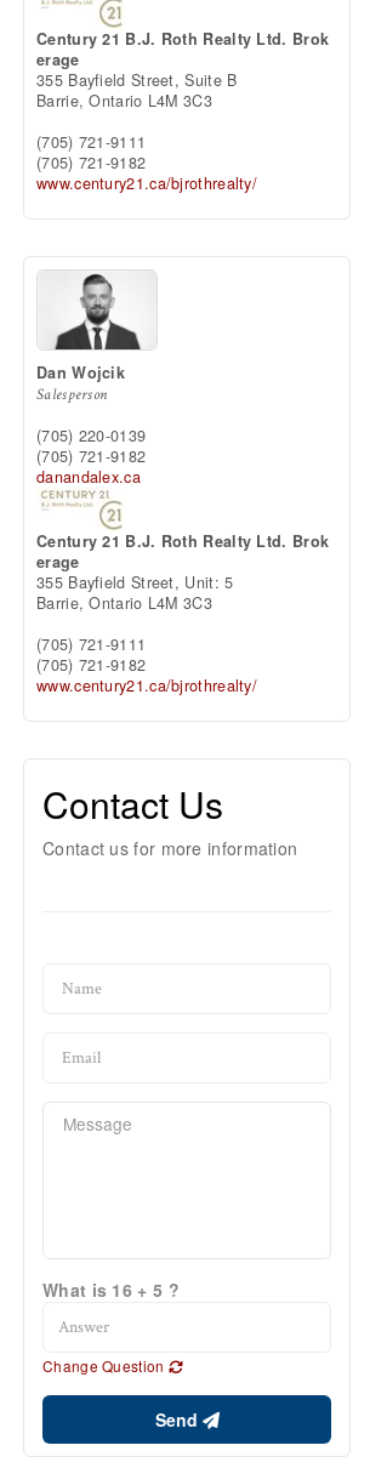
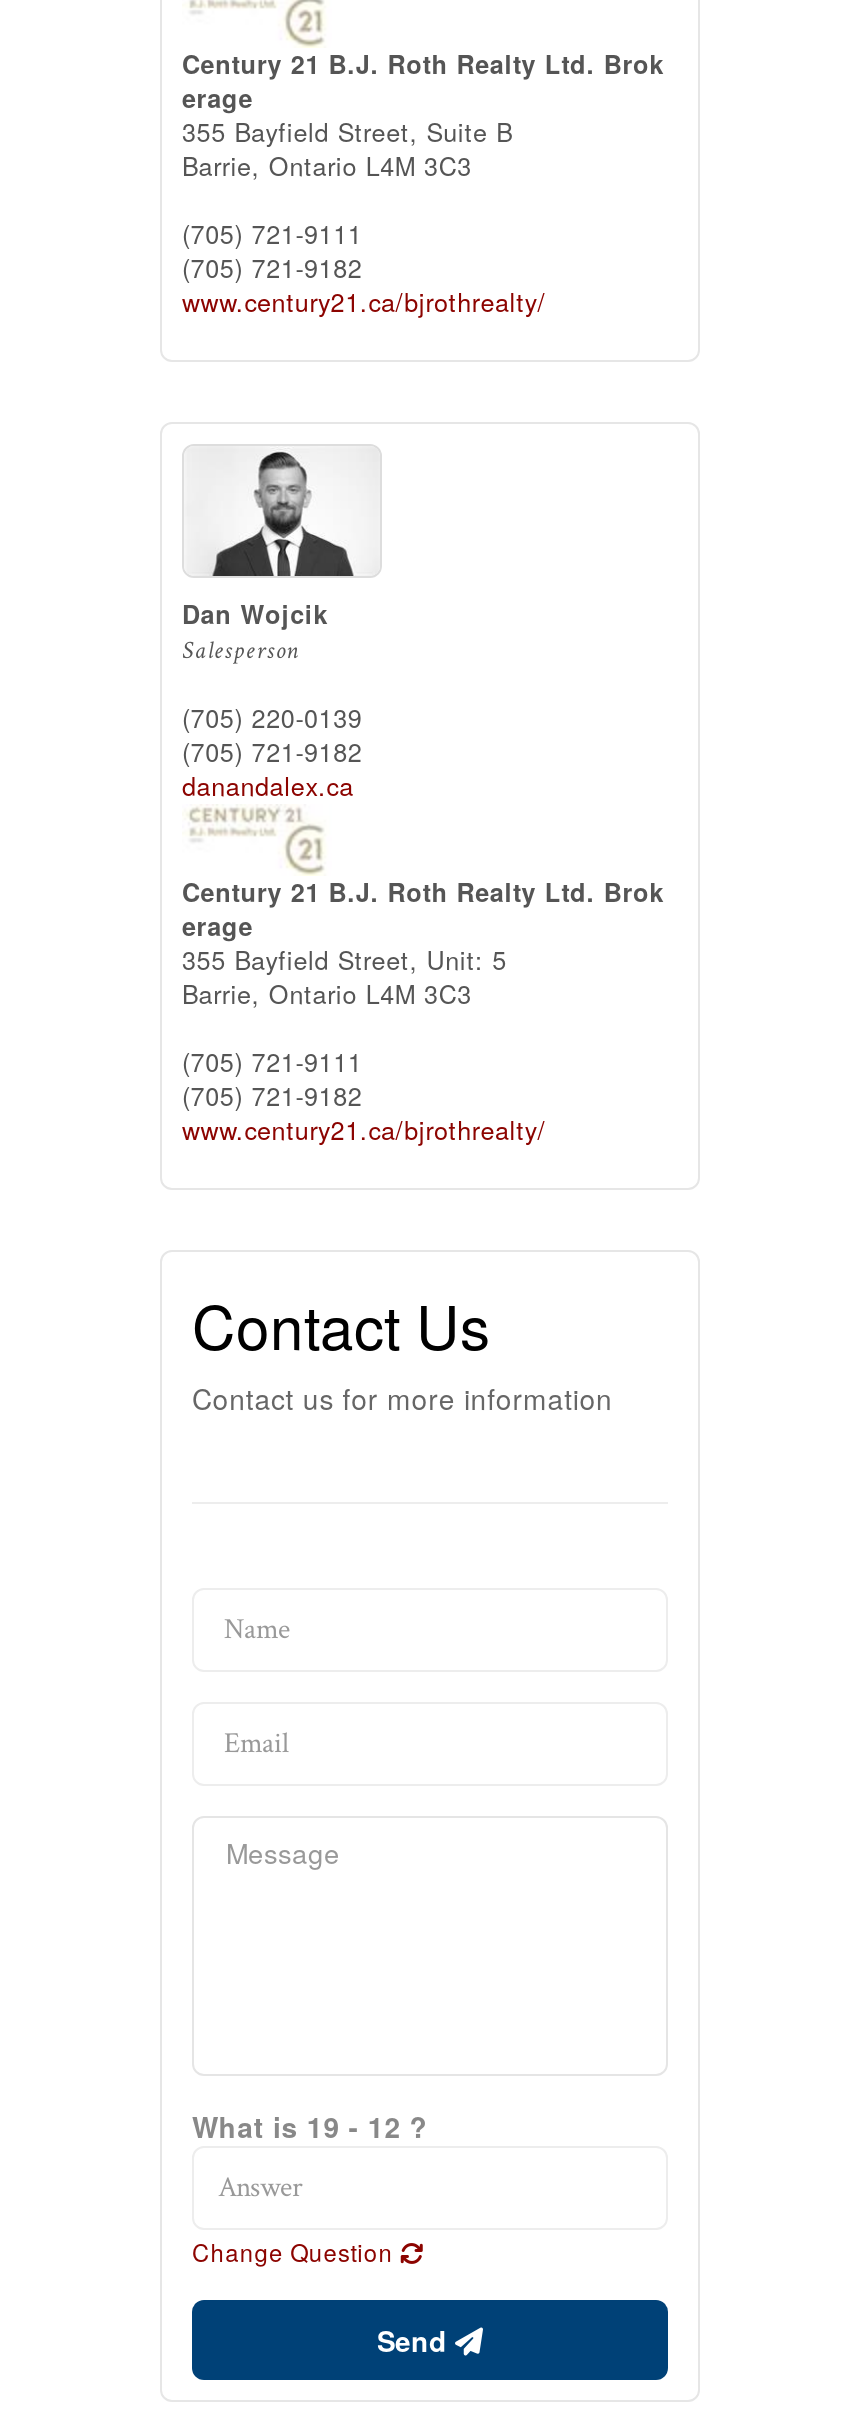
- What is 16 + 5 ?
+ What is 19 - 12 ?
